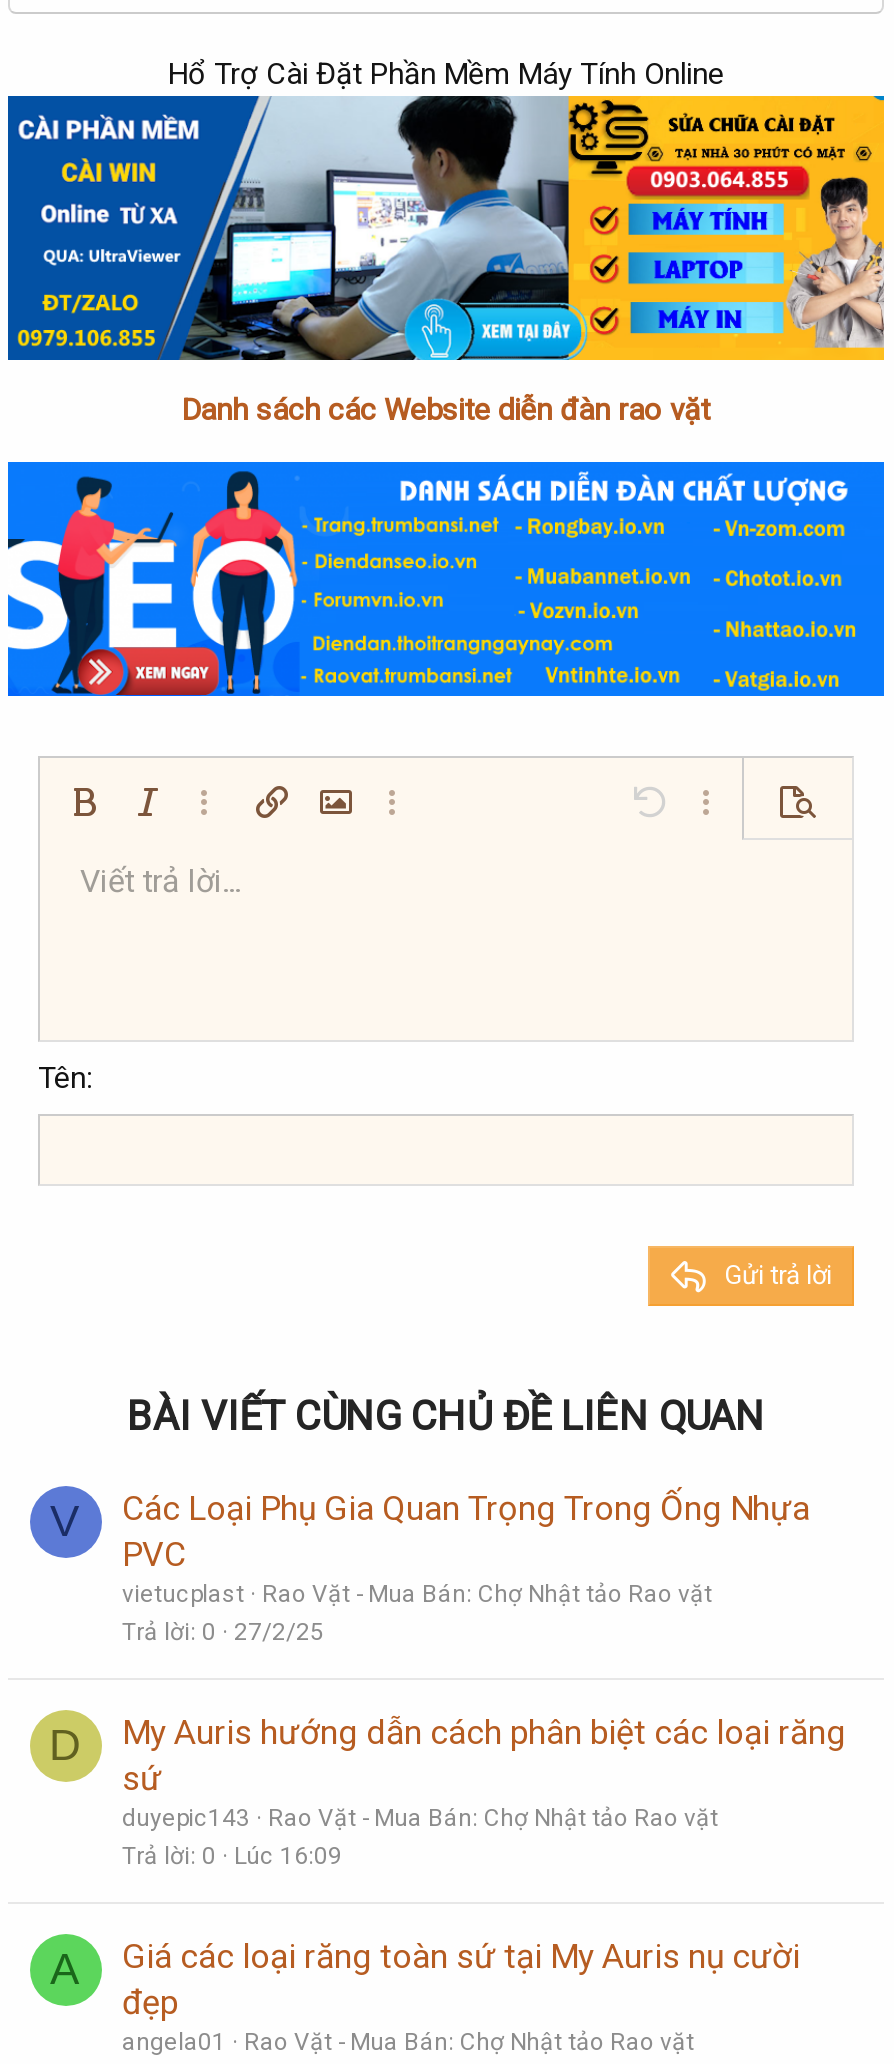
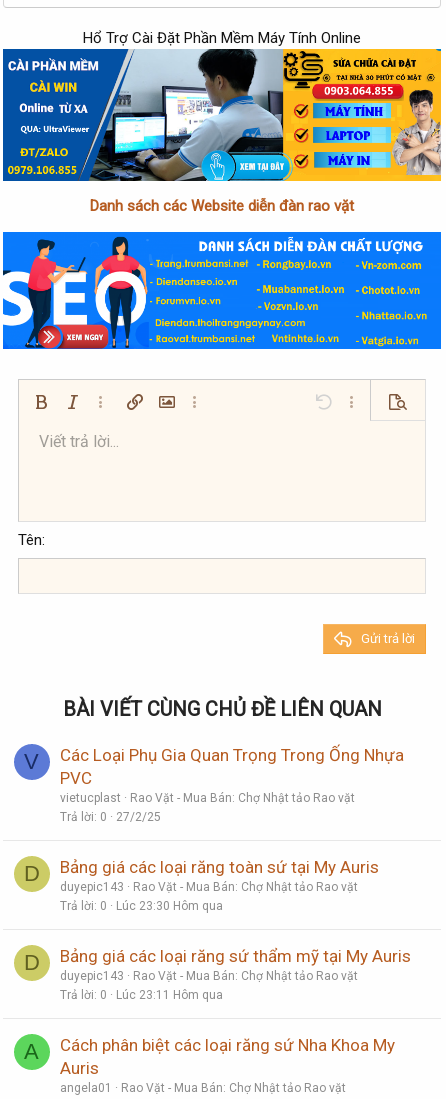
- My Auris hướng dẫn cách phân biệt các loại răng
- sứ
+ Bảng giá các loại răng toàn sứ tại My Auris

moved up: duyepic143 | Rao Vặt - Mua Bán: Chợ Nhật tảo Rao vặt | Trả lời 0

- Lúc 16:09
+ Lúc 23:30 Hôm qua
+ D
+ Bảng giá các loại răng sứ thẩm mỹ tại My Auris
+ duyepic143
+ Rao Vặt - Mua Bán: Chợ Nhật tảo Rao vặt
+ Trả lời 0
+ Lúc 23:11 Hôm qua

- Giá các loại răng toàn sứ tại My Auris nụ cười
- đẹp
+ Cách phân biệt các loại răng sứ Nha Khoa My
+ Auris
